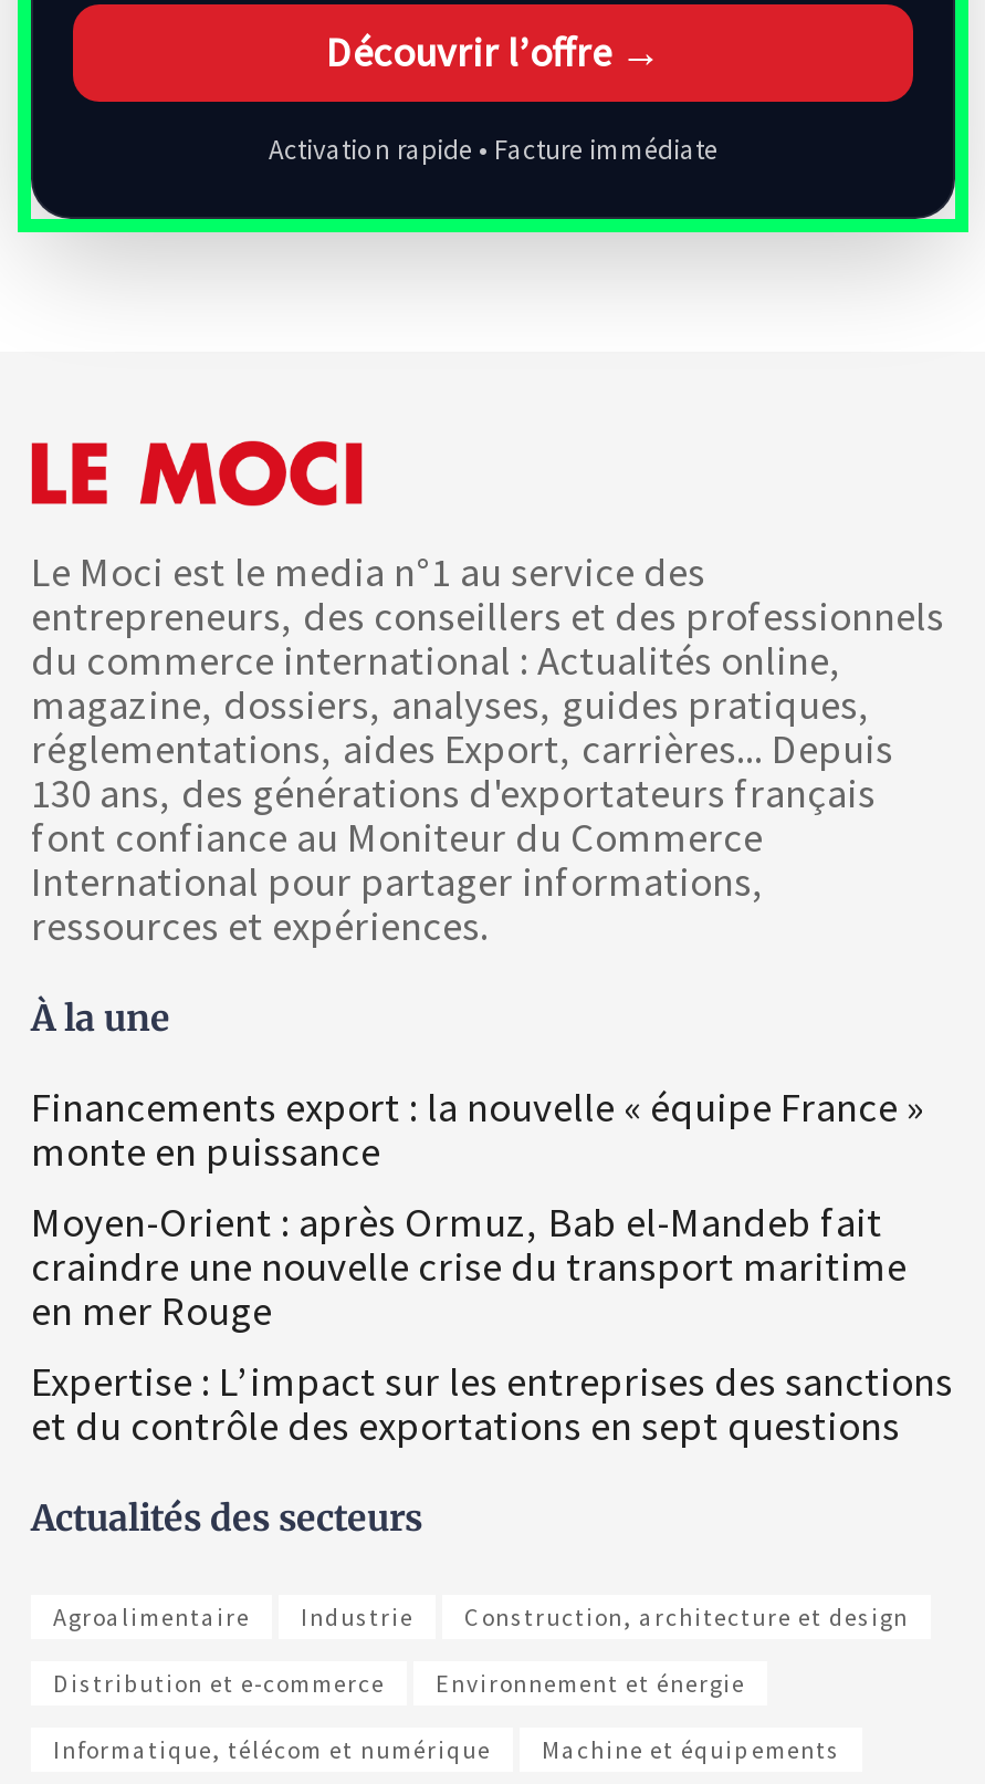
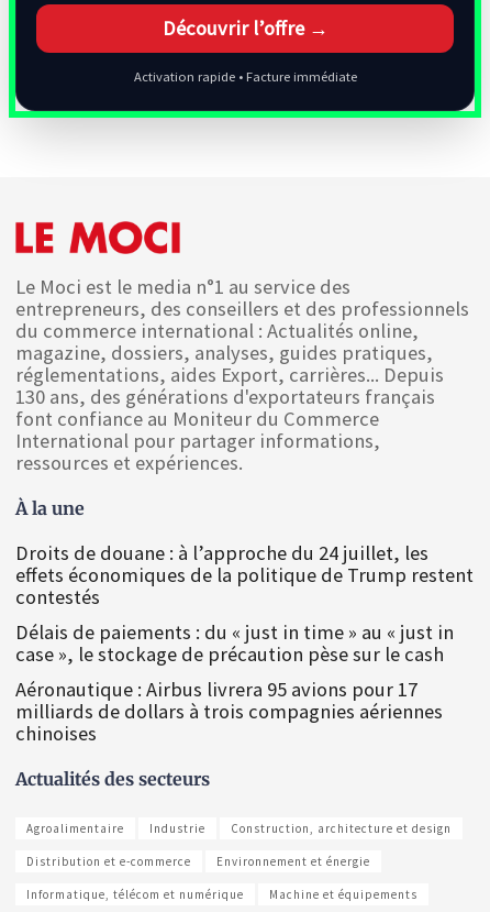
- Financements export : la nouvelle « équipe France »
- monte en puissance
- Moyen-Orient : après Ormuz, Bab el-Mandeb fait
- craindre une nouvelle crise du transport maritime
- en mer Rouge
- Expertise : L’impact sur les entreprises des sanctions
- et du contrôle des exportations en sept questions
+ Droits de douane : à l’approche du 24 juillet, les
+ effets économiques de la politique de Trump restent
+ contestés
+ Délais de paiements : du « just in time » au « just in
+ case », le stockage de précaution pèse sur le cash
+ Aéronautique : Airbus livrera 95 avions pour 17
+ milliards de dollars à trois compagnies aériennes
+ chinoises
